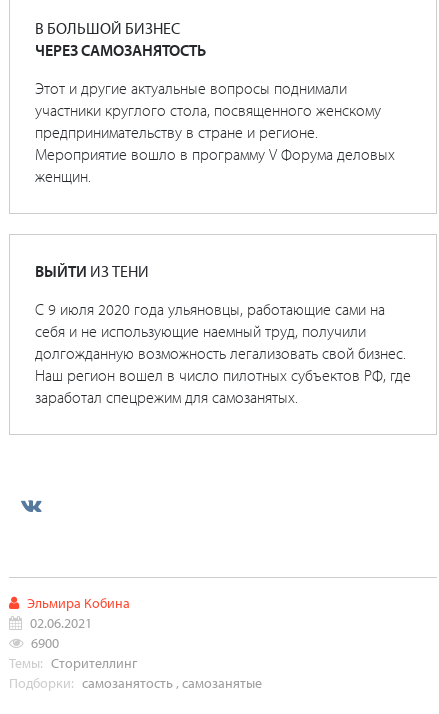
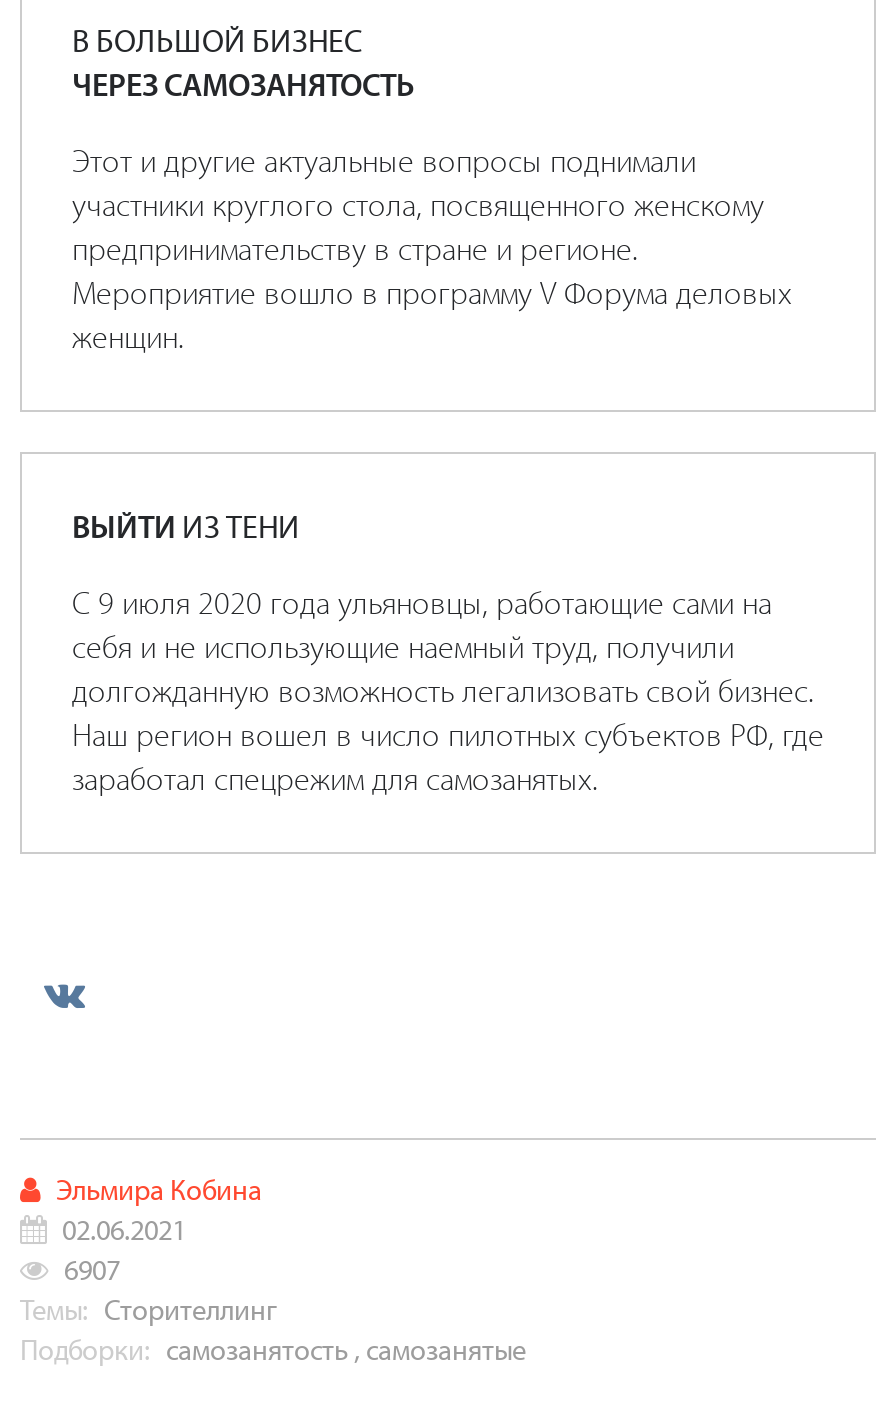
- 6900
+ 6907
